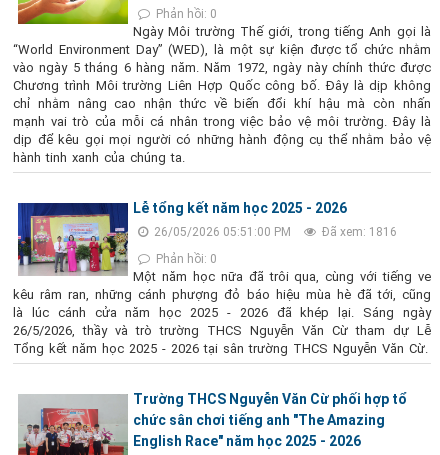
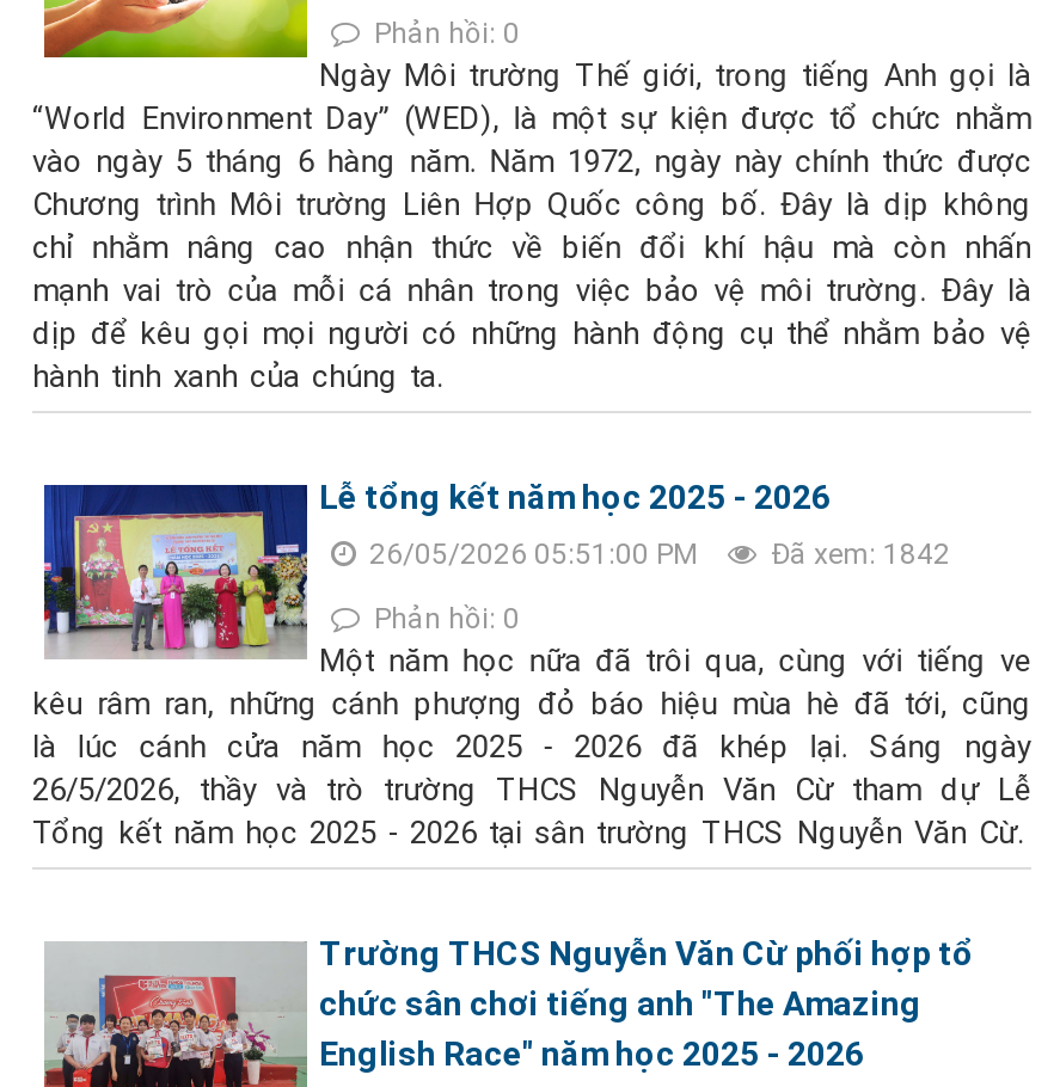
- 26/05/2026 05:51:00 PM Đã xem: 1816
+ 26/05/2026 05:51:00 PM Đã xem: 1842
